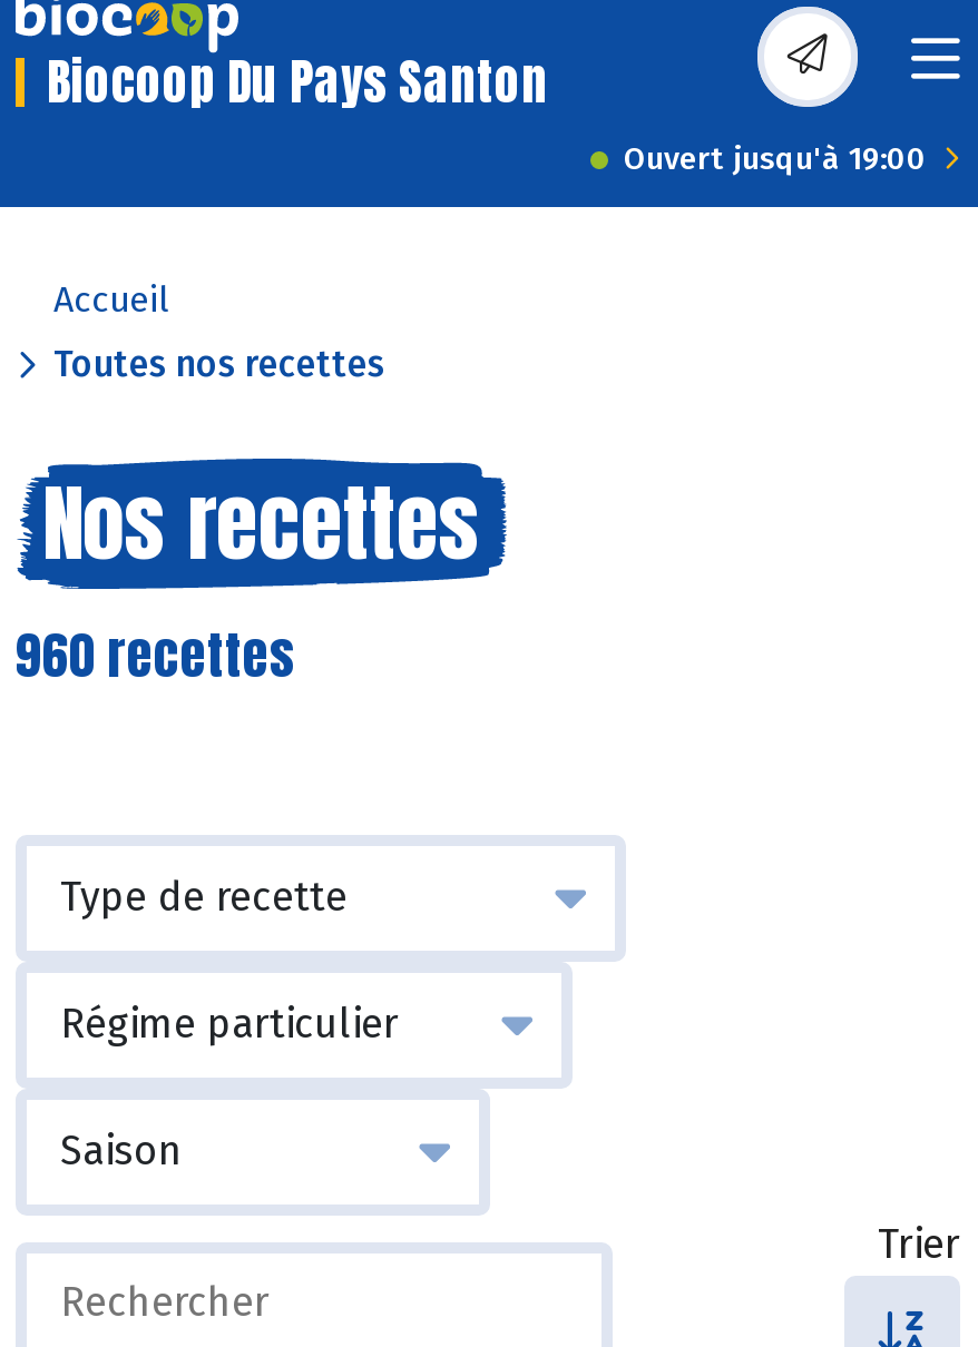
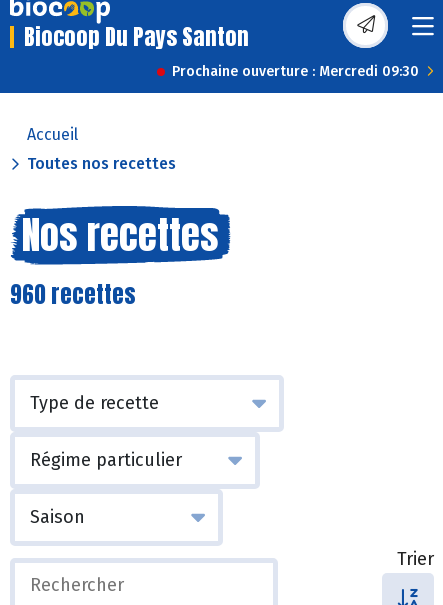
- Ouvert jusqu'à 19:00
+ Prochaine ouverture : Mercredi 09:30
